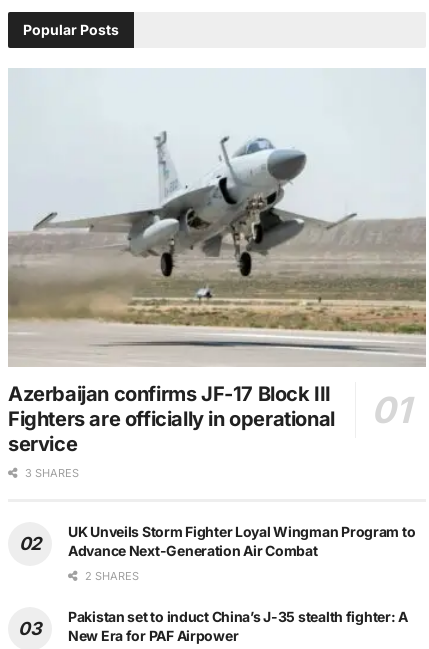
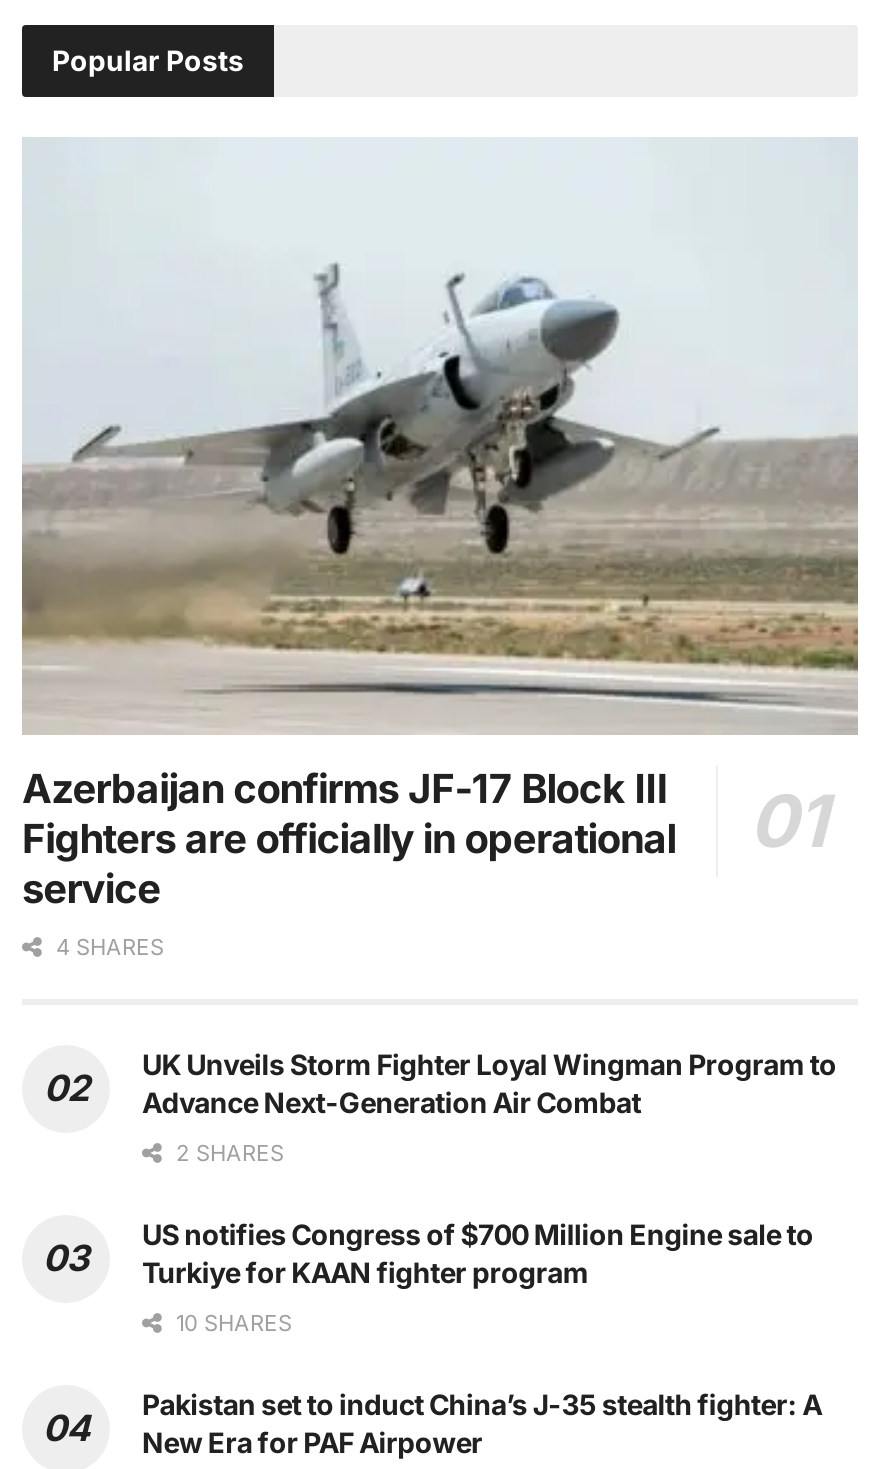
- 3 SHARES
+ 4 SHARES

+ US notifies Congress of $700 Million Engine sale to
+ Turkiye for KAAN fighter program
+ 10 SHARES
